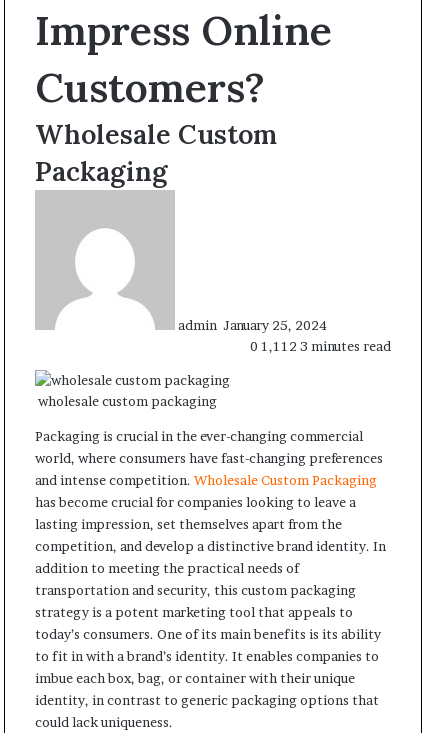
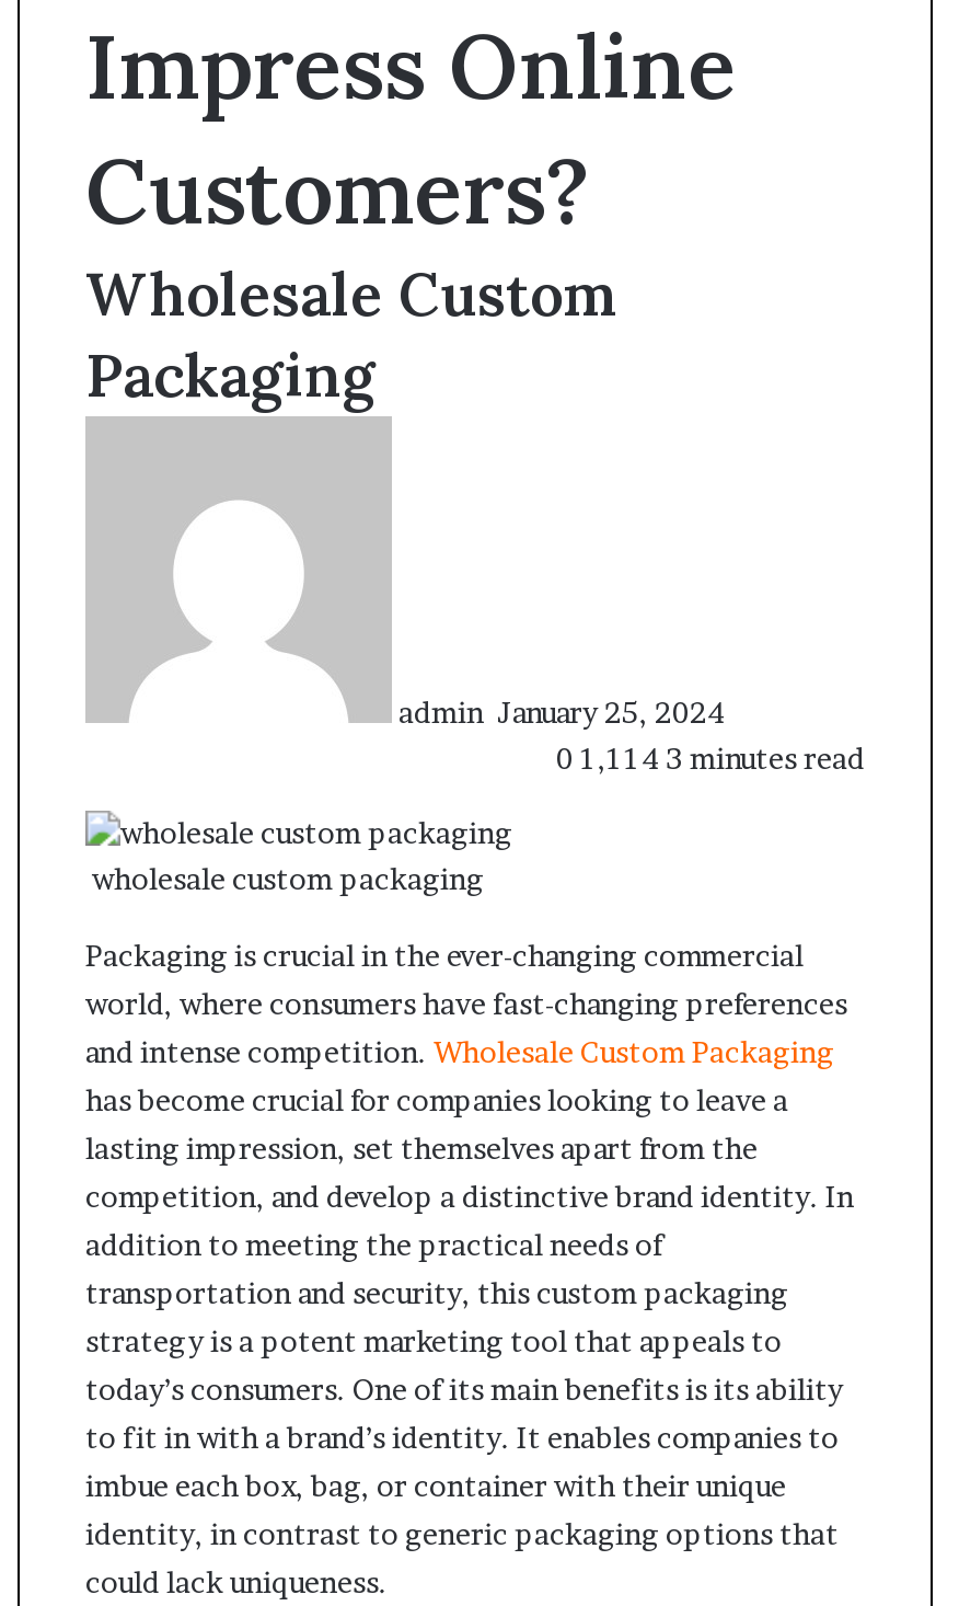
- 0 1,112 3 minutes read
+ 0 1,114 3 minutes read
